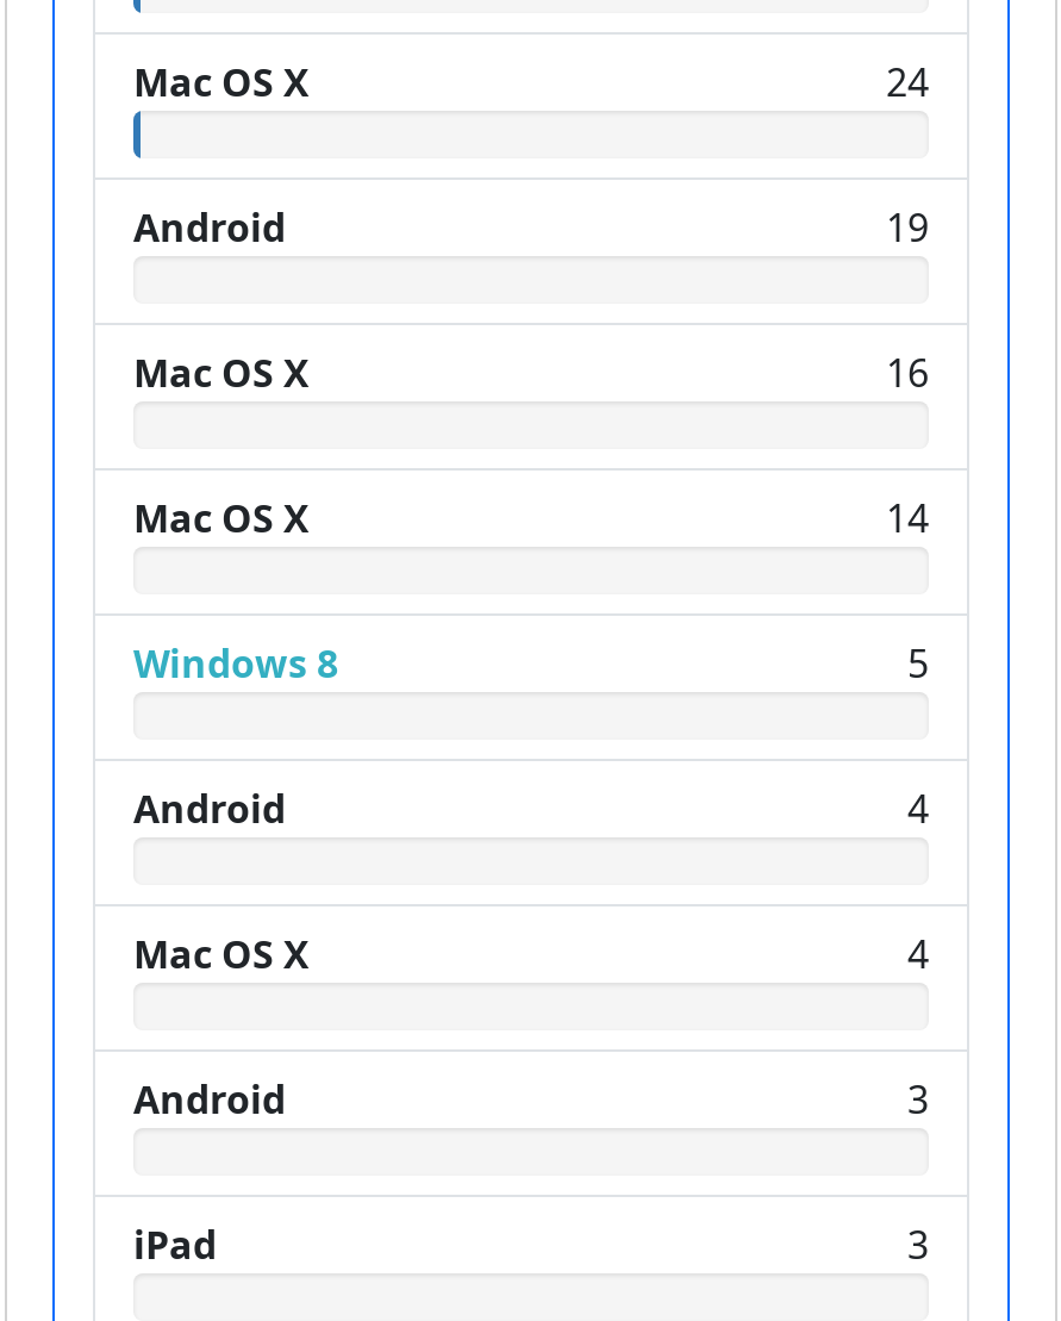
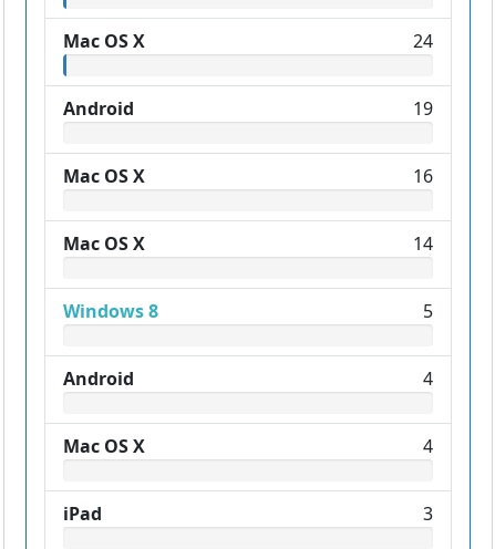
- Android
- 3
